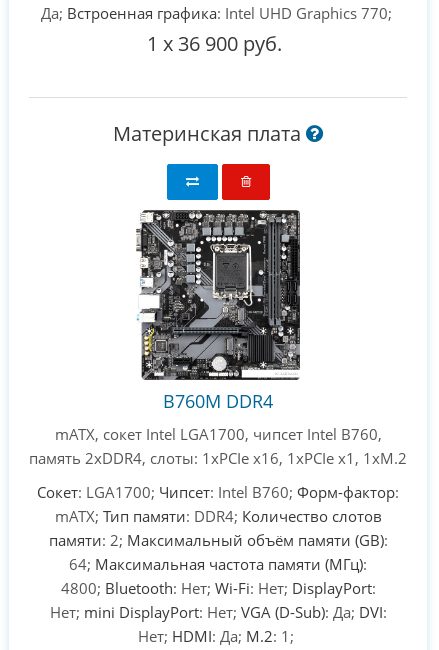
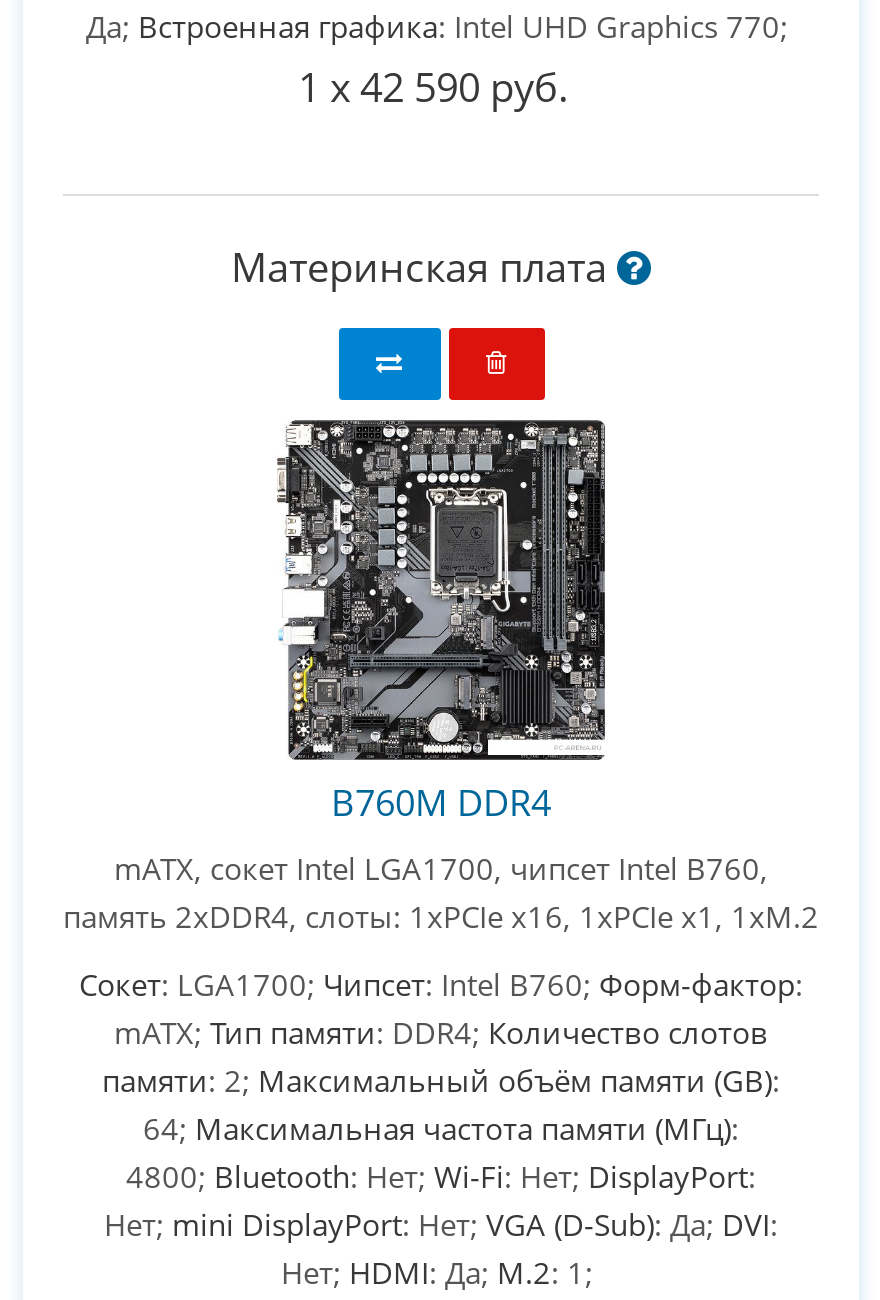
- 1 x 36 900 руб.
+ 1 x 42 590 руб.
